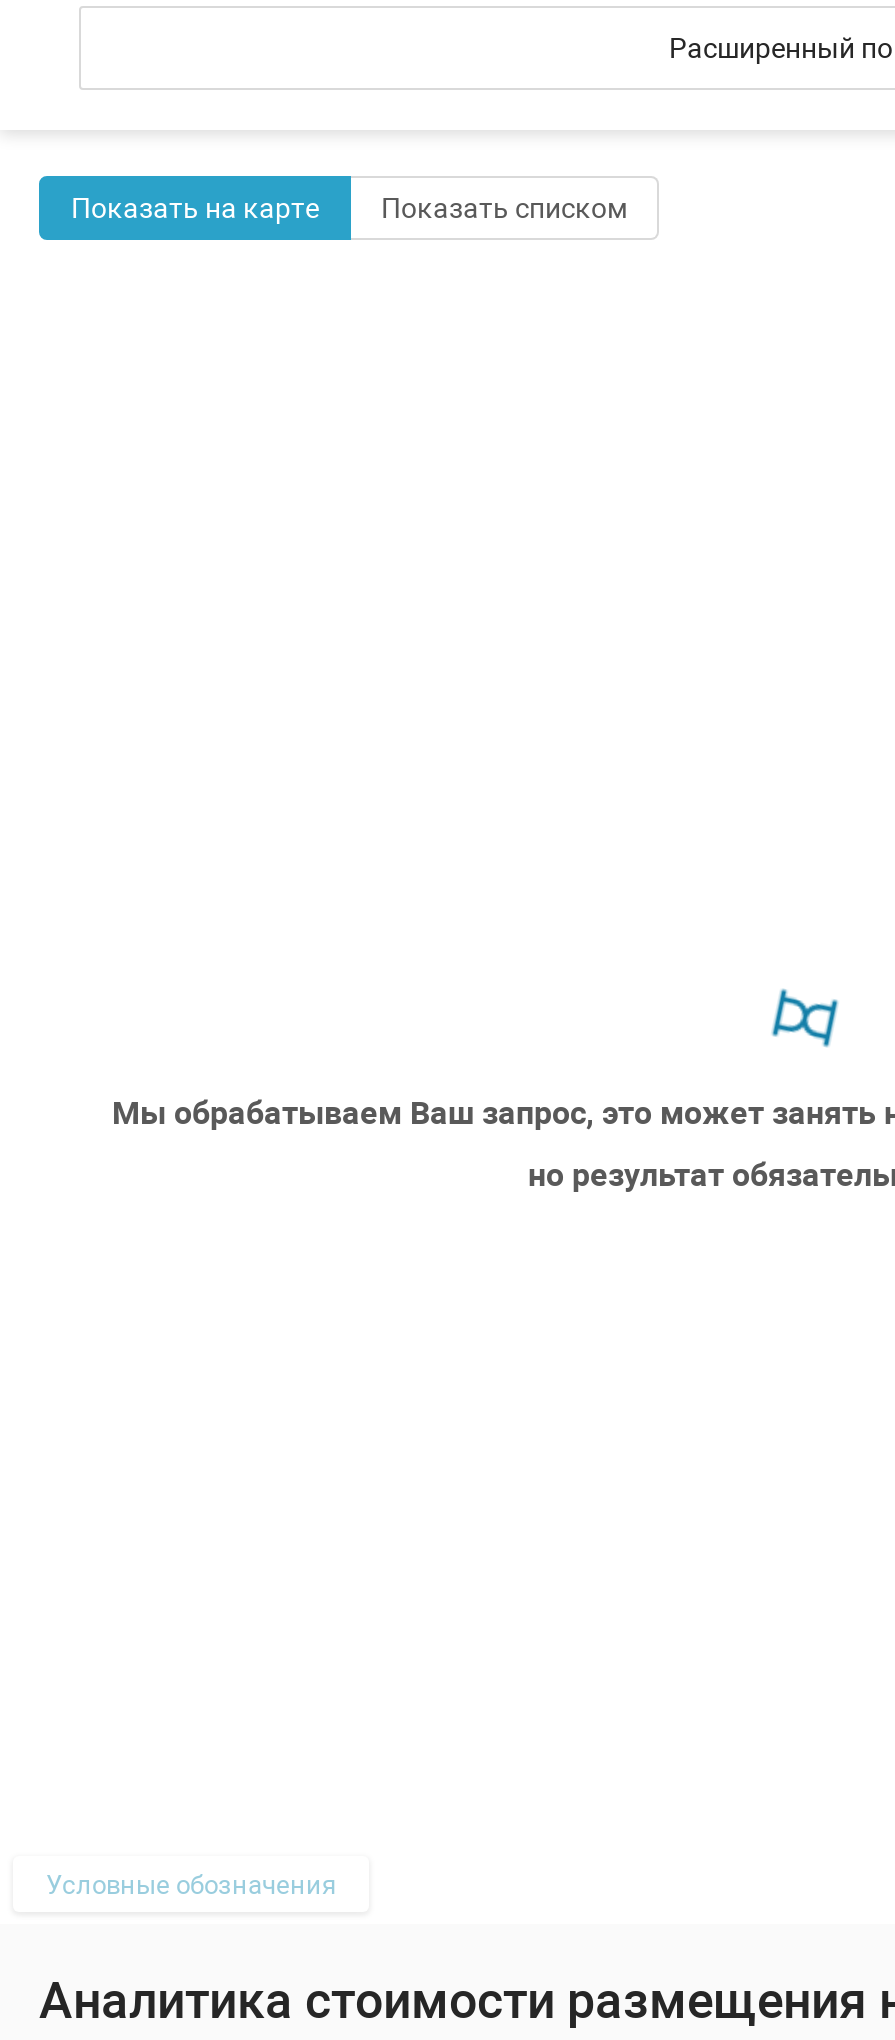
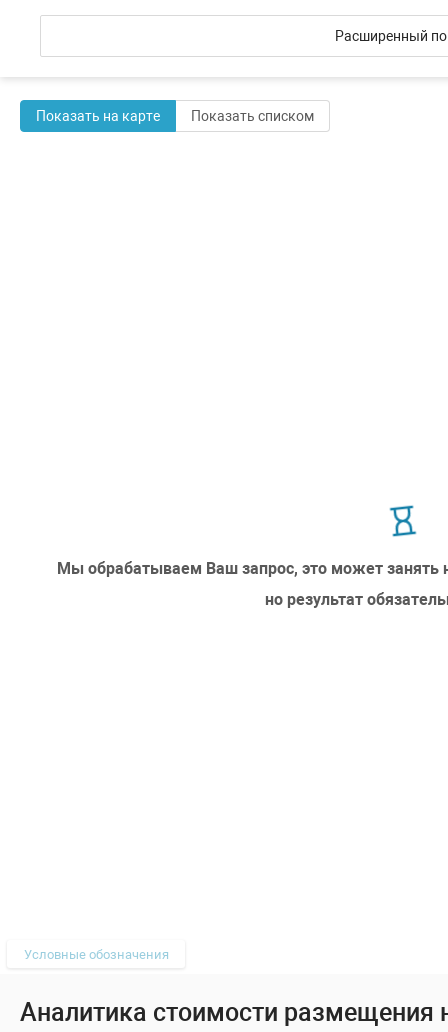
- [image]
+ [image]
